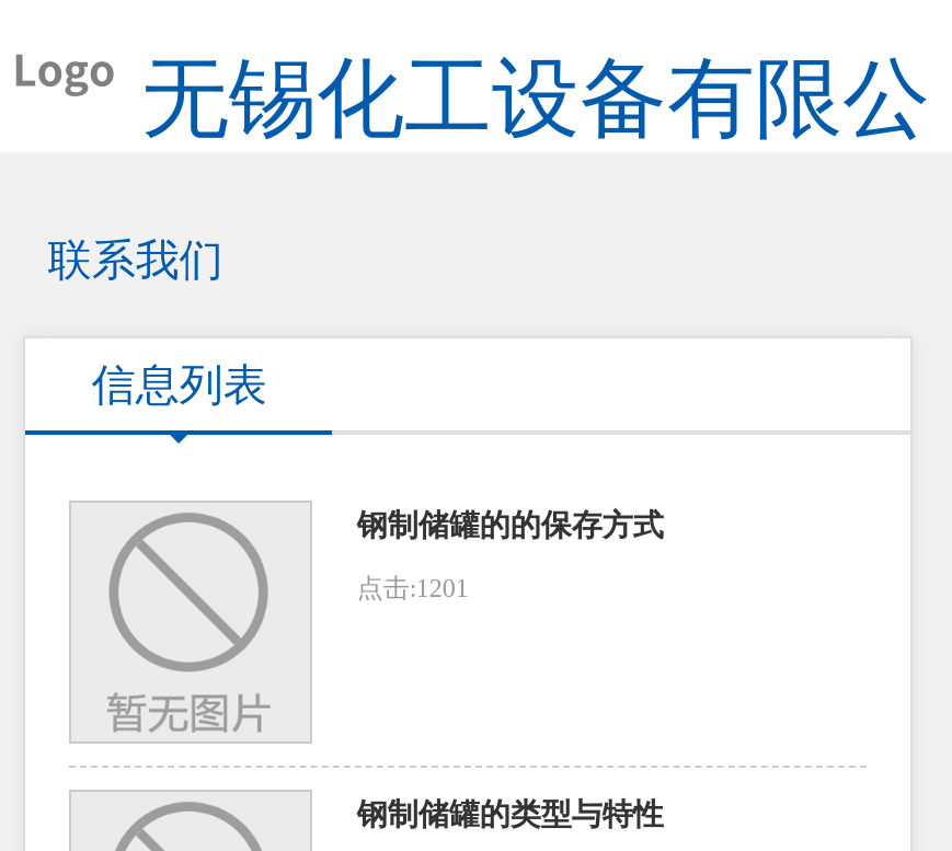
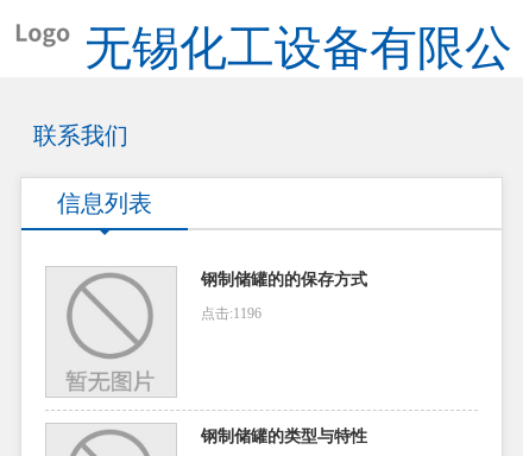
- 点击:1201
+ 点击:1196
